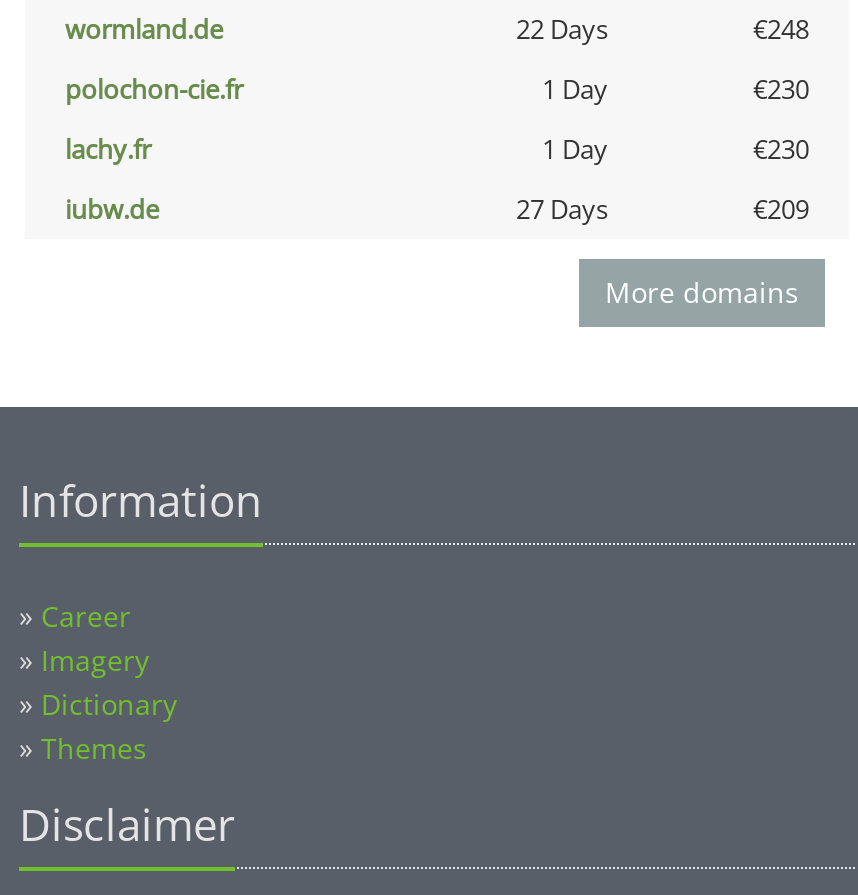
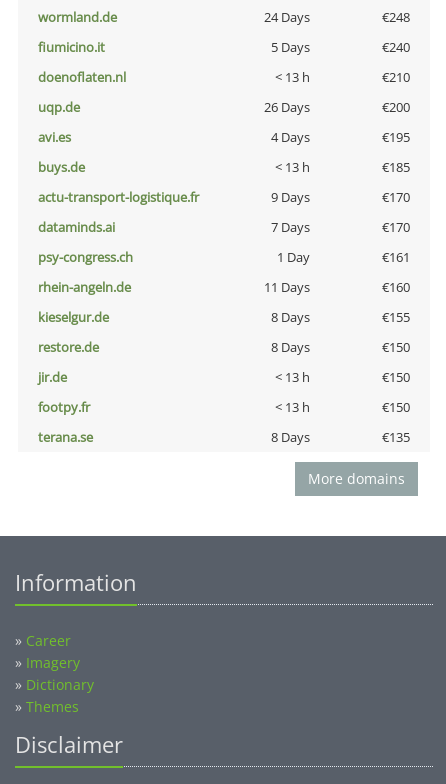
- 22 Days
+ 24 Days

- polochon-cie.fr
+ fiumicino.it
+ 5 Days
+ €240
+ doenoflaten.nl
+ < 13 h
+ €210
+ uqp.de
+ 26 Days
+ €200
+ avi.es
+ 4 Days
+ €195
+ buys.de
+ < 13 h
+ €185
+ actu-transport-logistique.fr
+ 9 Days
+ €170
+ dataminds.ai
+ 7 Days
+ €170
+ psy-congress.ch

- €230
- lachy.fr
- 1 Day
- €230
- iubw.de
- 27 Days
- €209
+ €161
+ rhein-angeln.de
+ 11 Days
+ €160
+ kieselgur.de
+ 8 Days
+ €155
+ restore.de
+ 8 Days
+ €150
+ jir.de
+ < 13 h
+ €150
+ footpy.fr
+ < 13 h
+ €150
+ terana.se
+ 8 Days
+ €135
